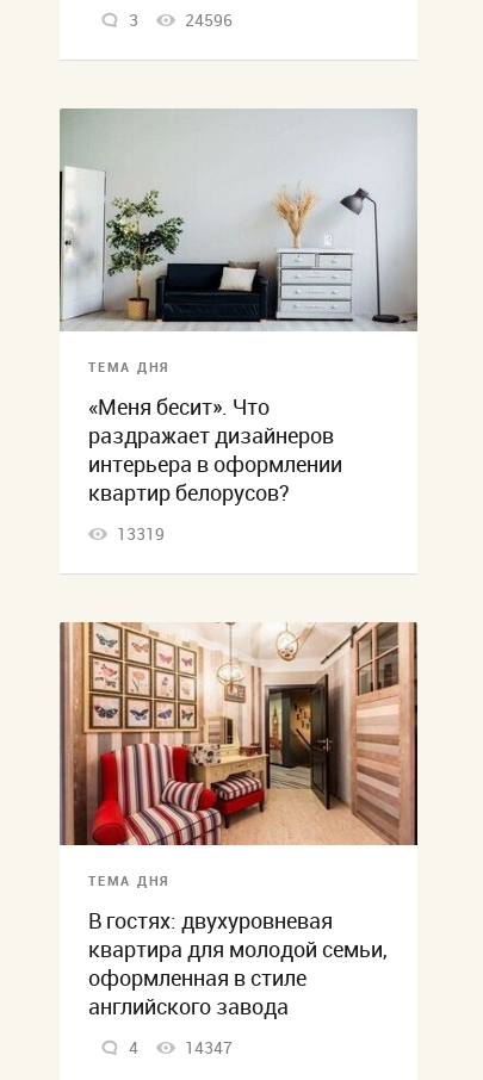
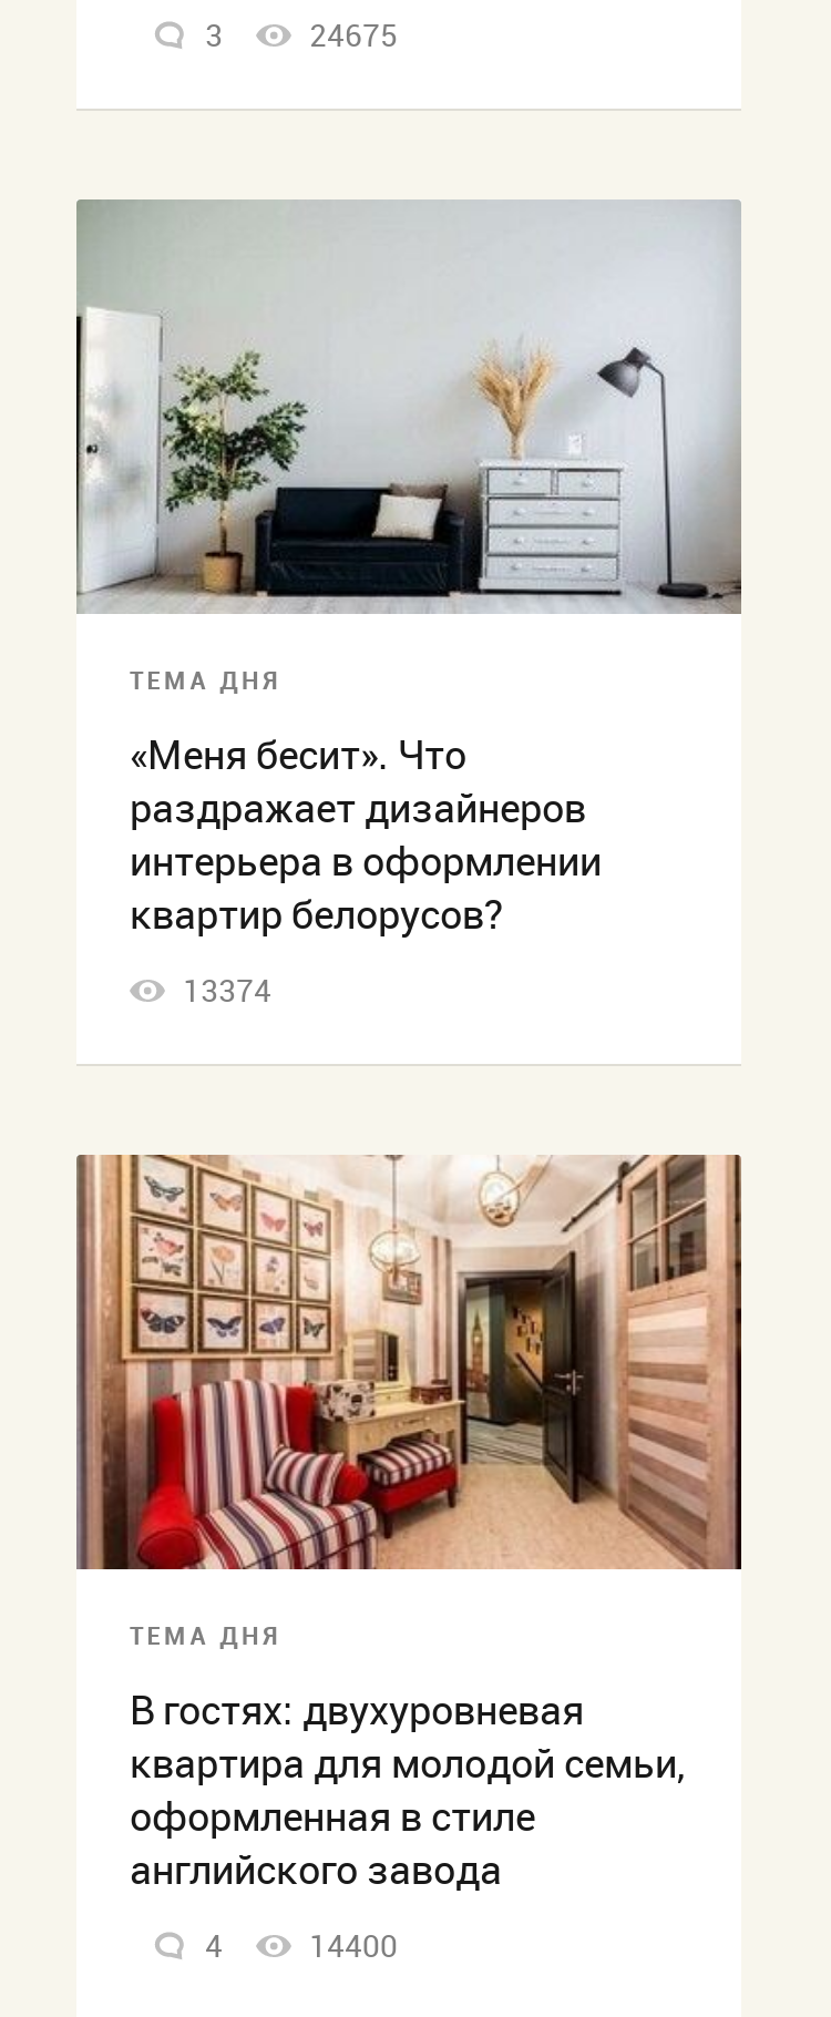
- 24596
+ 24675

- 13319
+ 13374

- 14347
+ 14400
